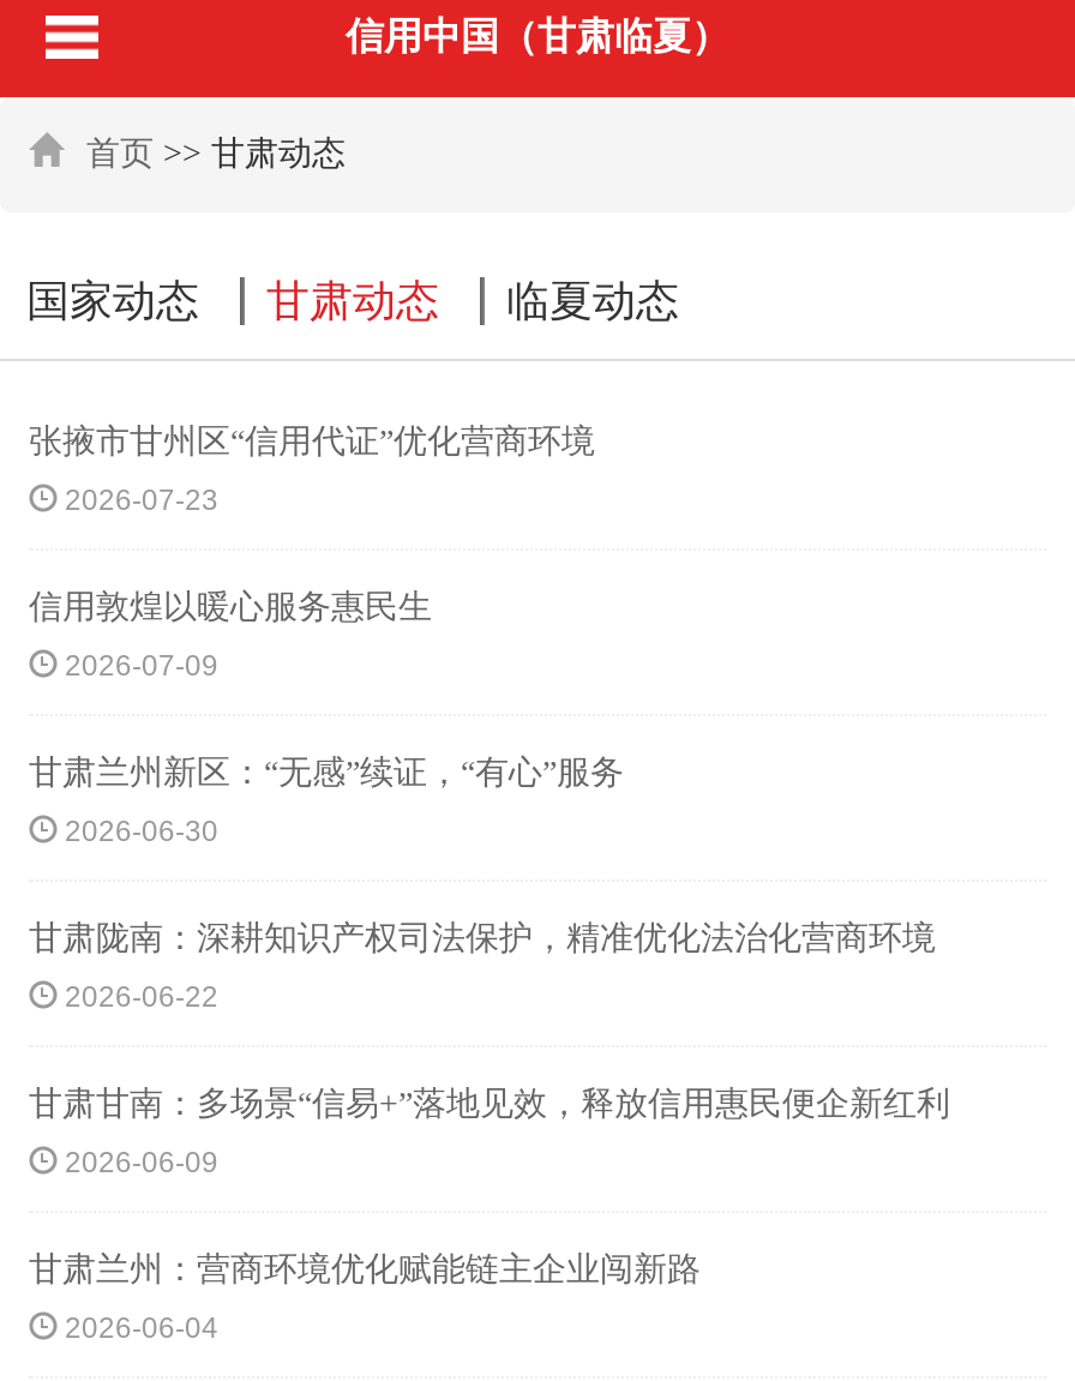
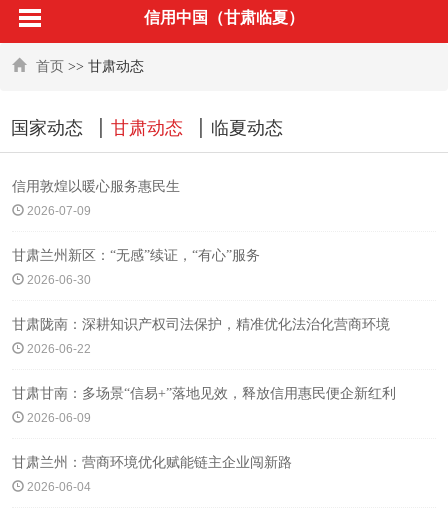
- 张掖市甘州区“信用代证”优化营商环境
- 2026-07-23
